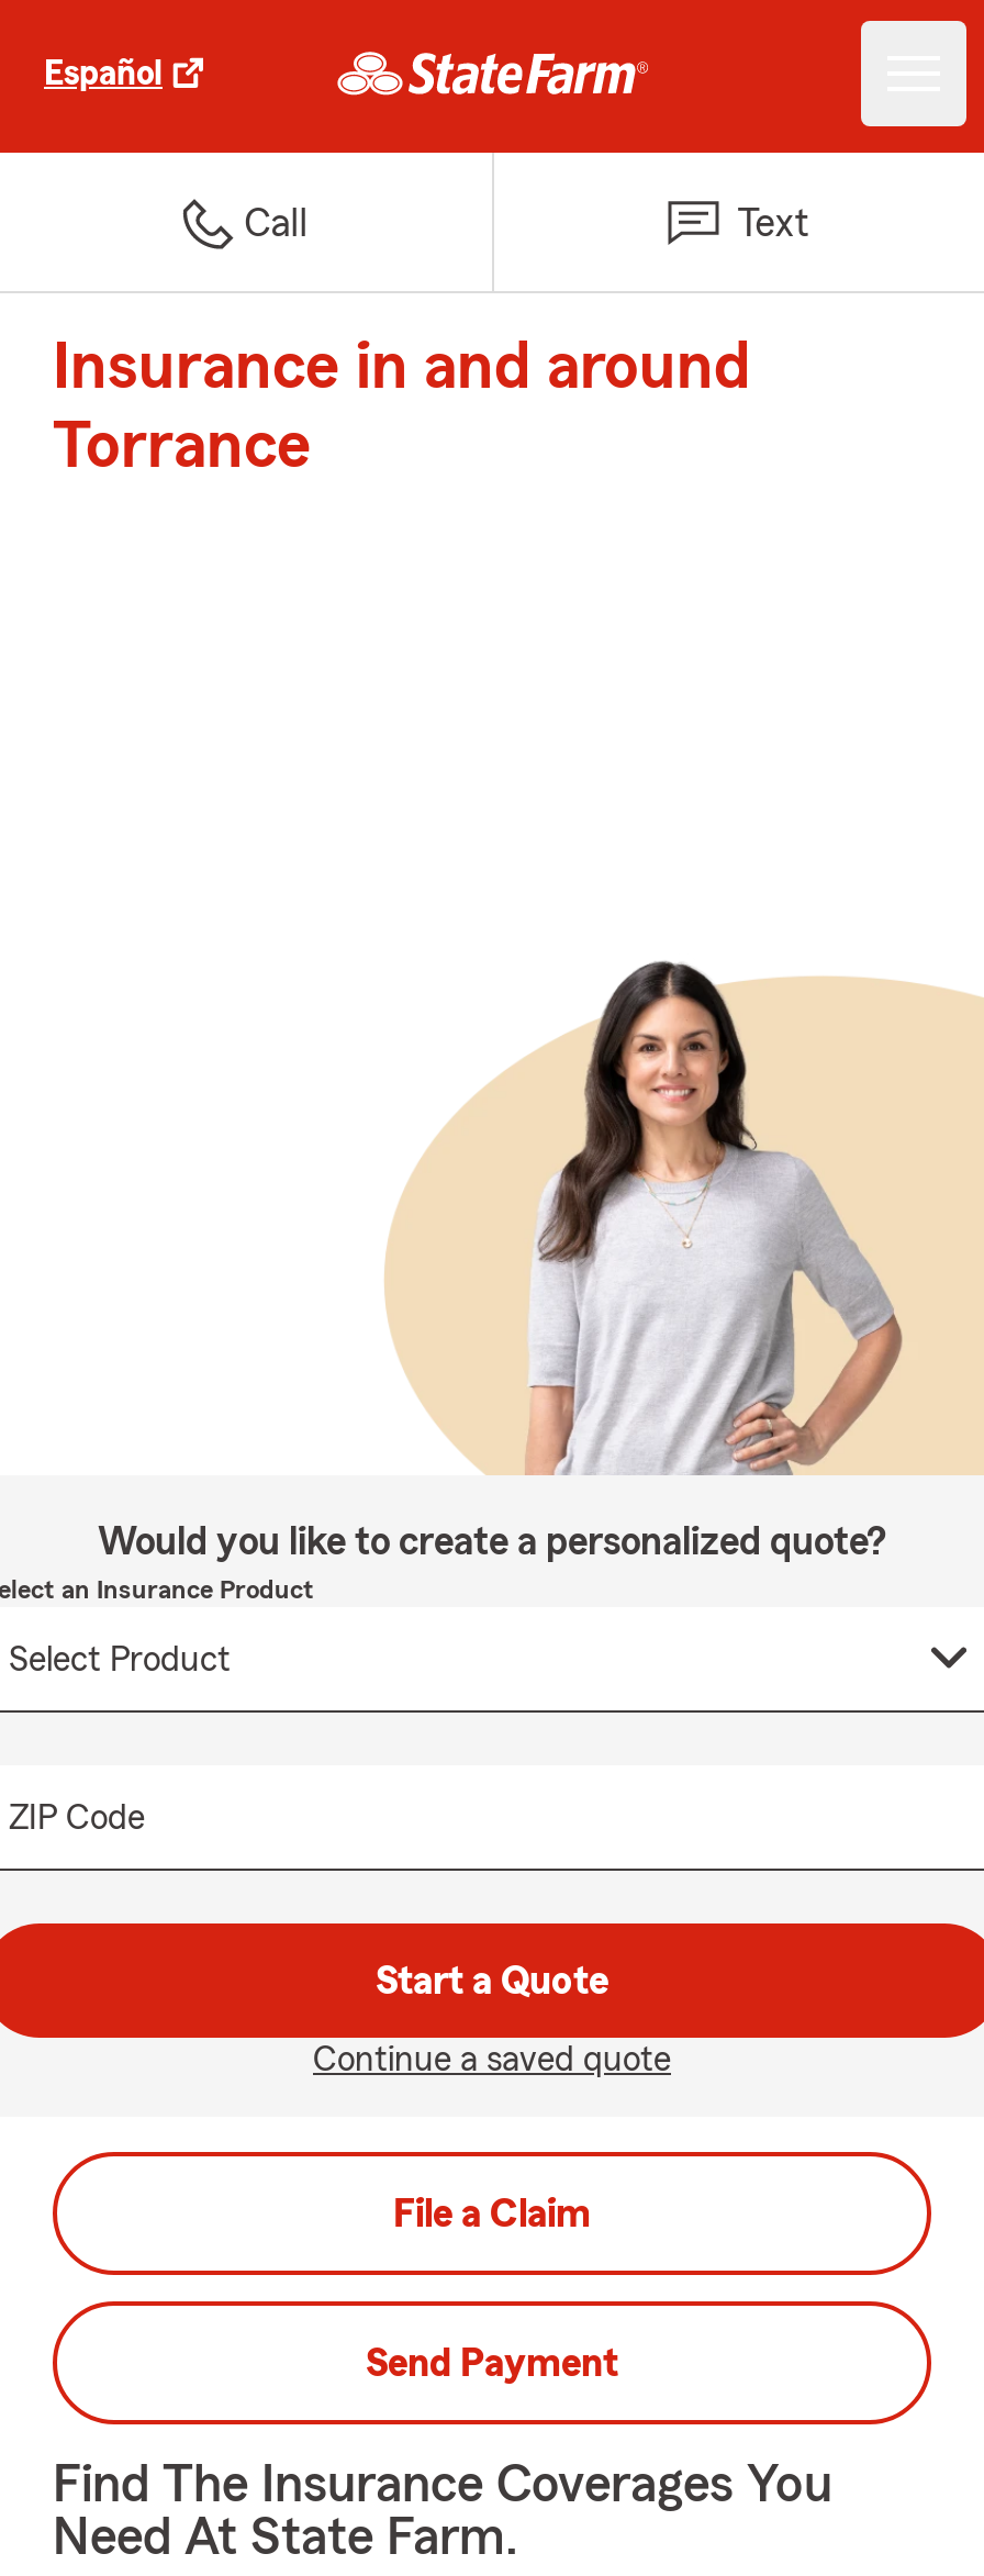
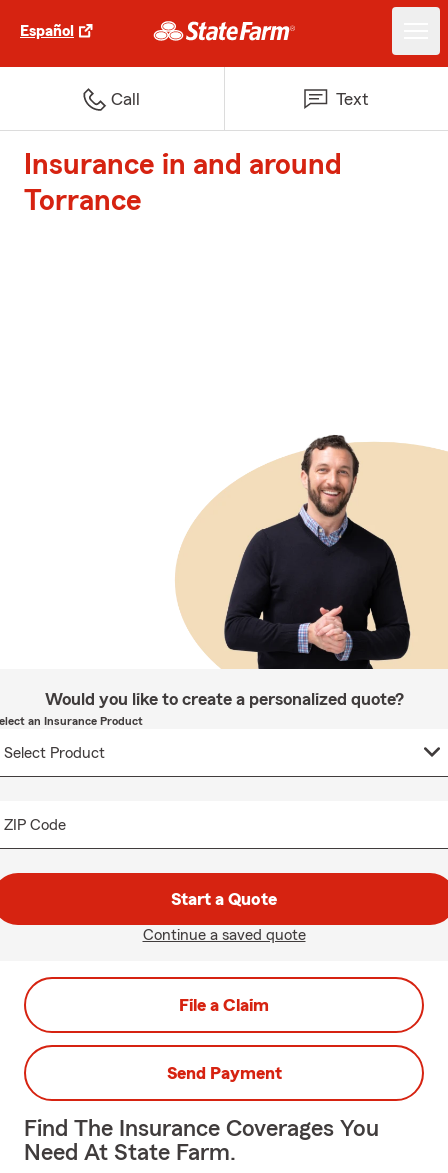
- [image]
+ [image]
